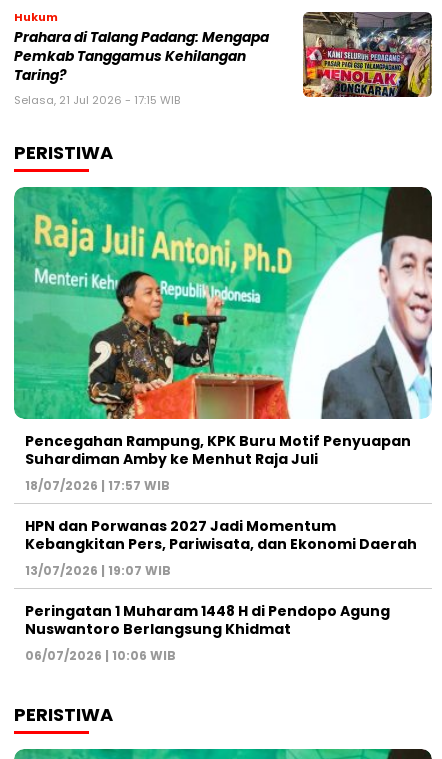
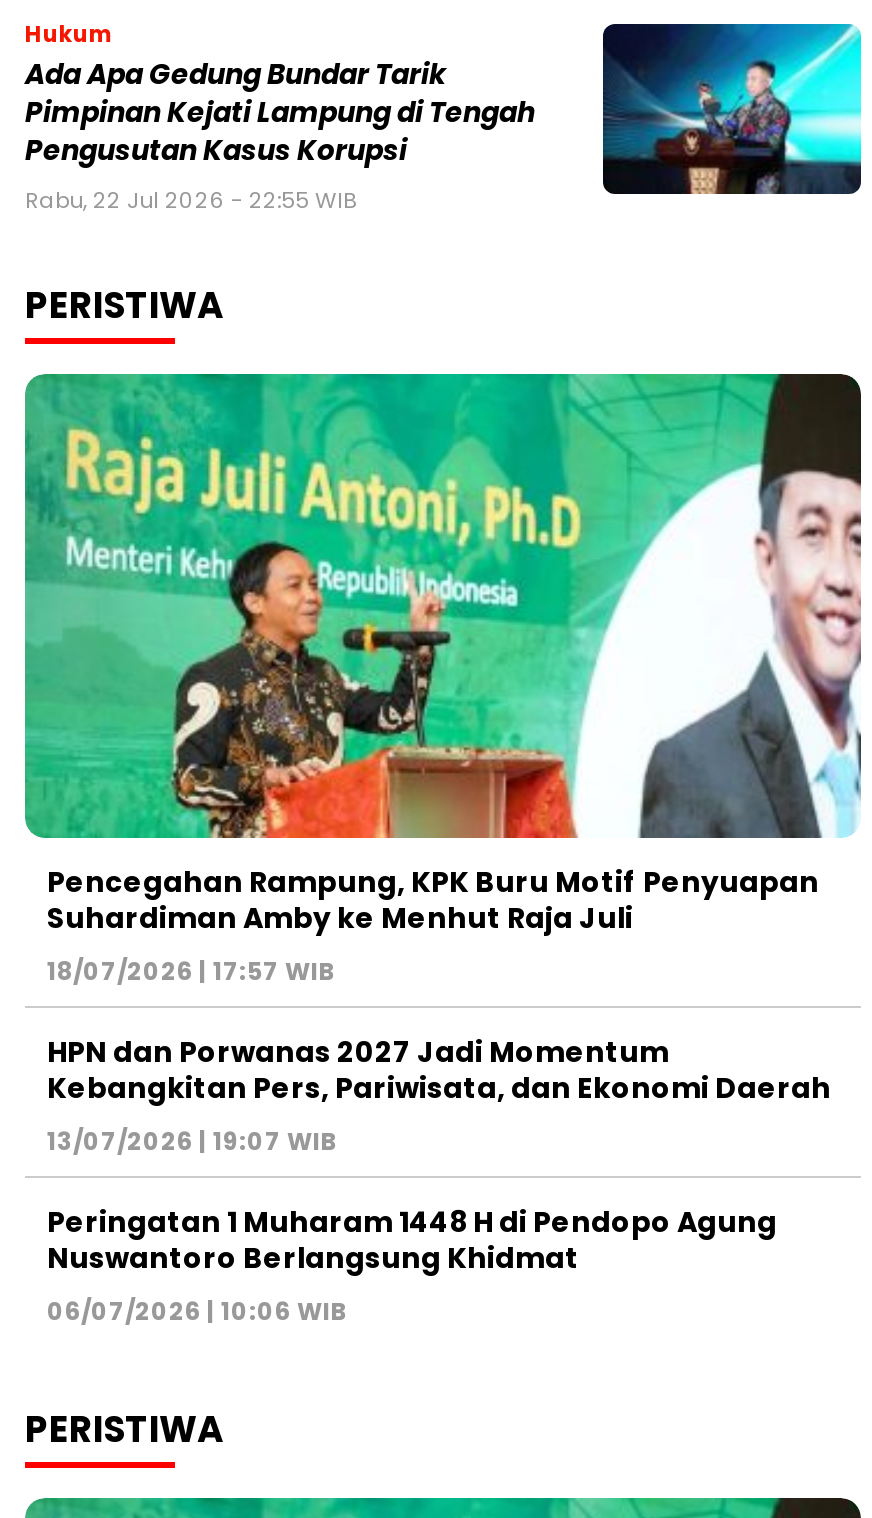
- [image]
- Prahara di Talang Padang: Mengapa
- Pemkab Tanggamus Kehilangan
- Taring?
- Selasa, 21 Jul 2026 - 17:15 WIB
+ [image]
+ Ada Apa Gedung Bundar Tarik
+ Pimpinan Kejati Lampung di Tengah
+ Pengusutan Kasus Korupsi
+ Rabu, 22 Jul 2026 - 22:55 WIB
